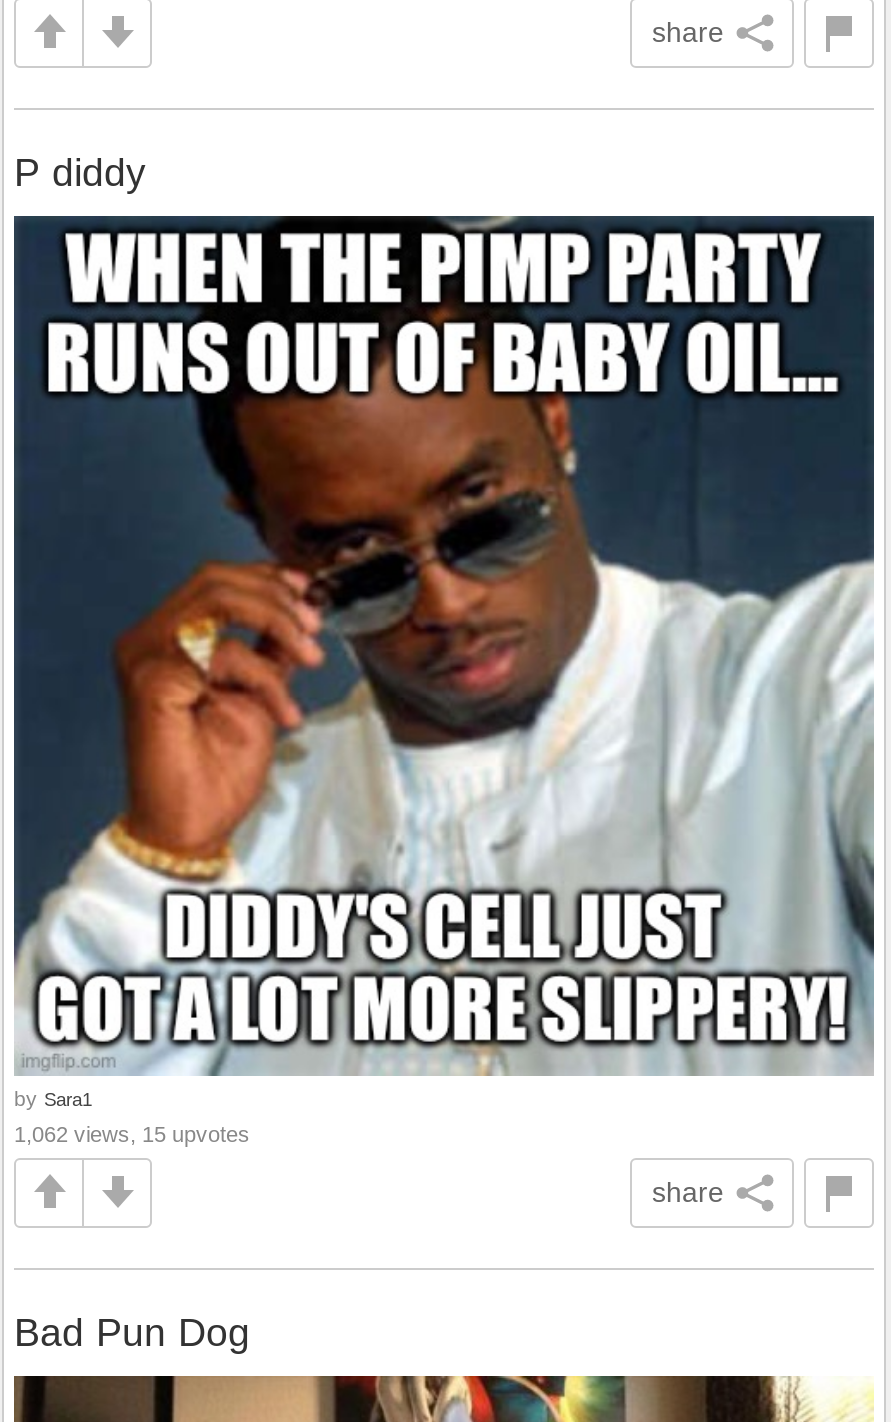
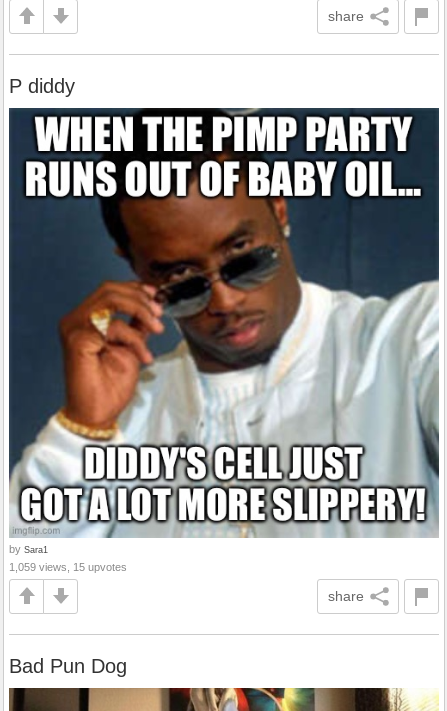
- 1,062 views, 15 upvotes
+ 1,059 views, 15 upvotes
